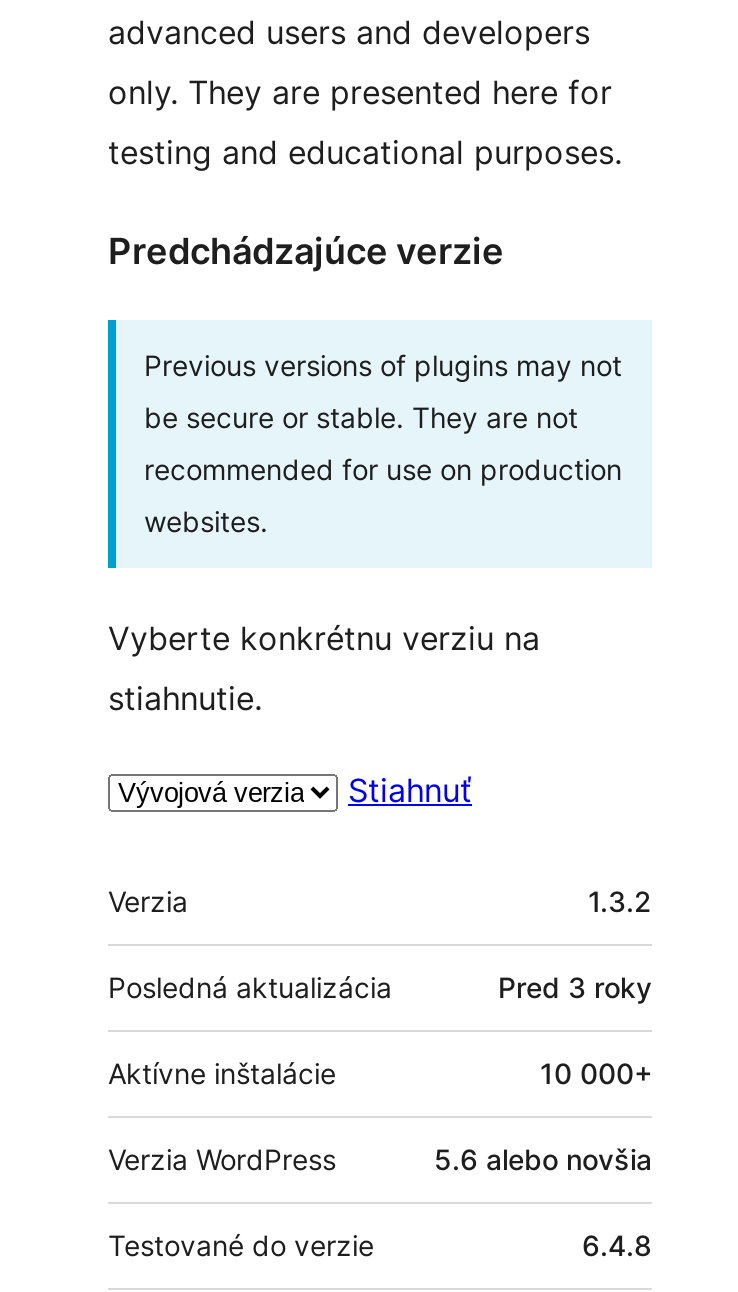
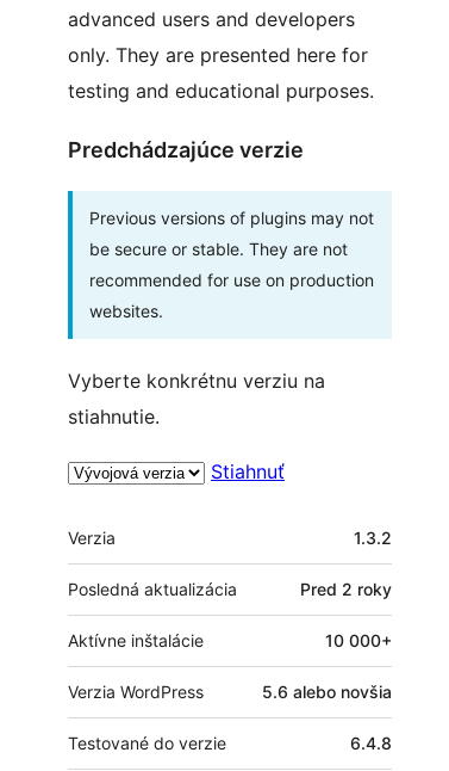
- Pred 3 roky
+ Pred 2 roky
